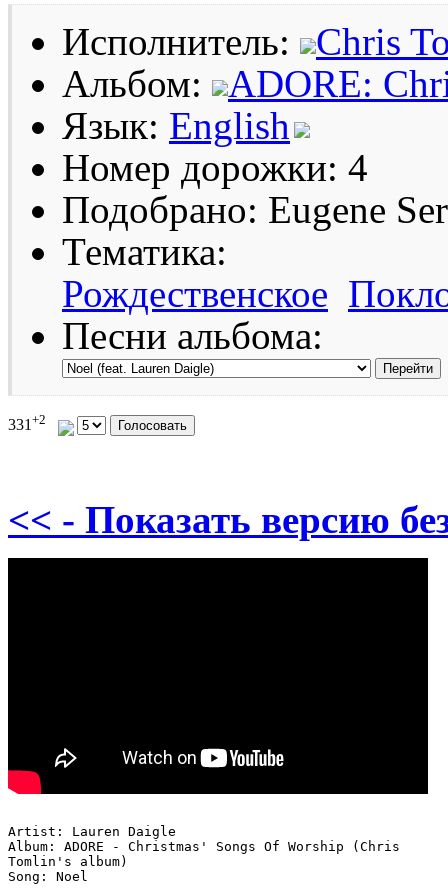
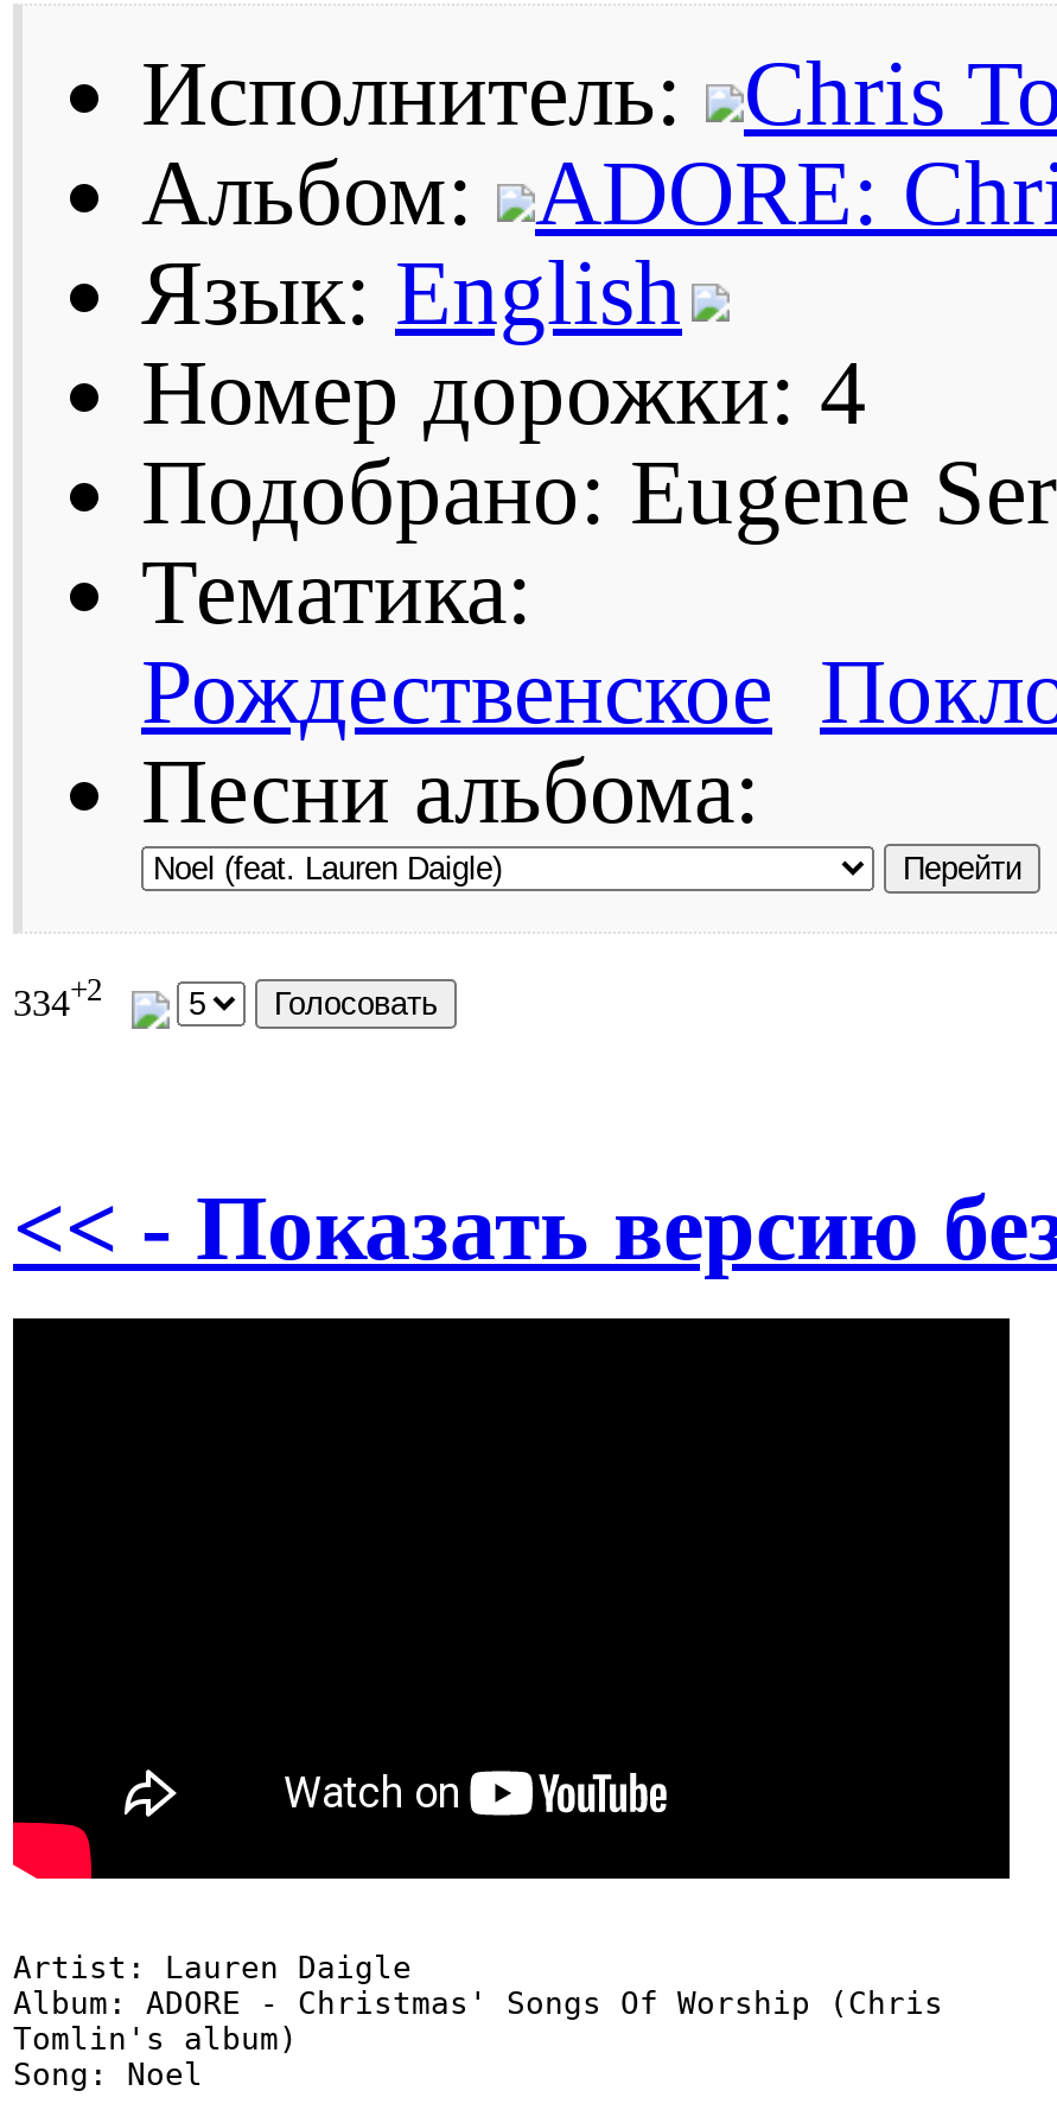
- 331+2
+ 334+2
